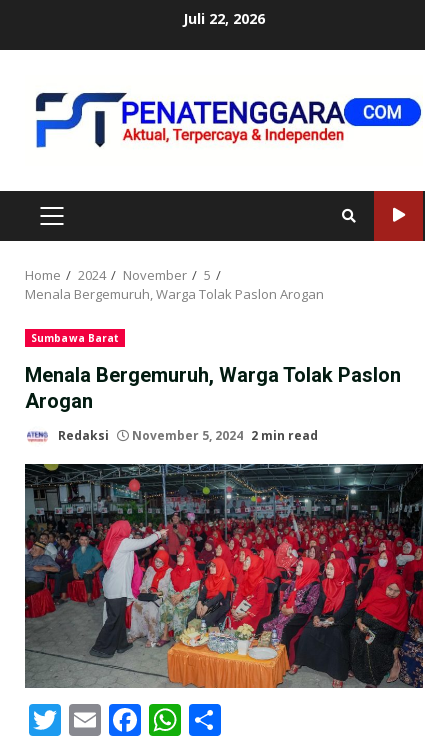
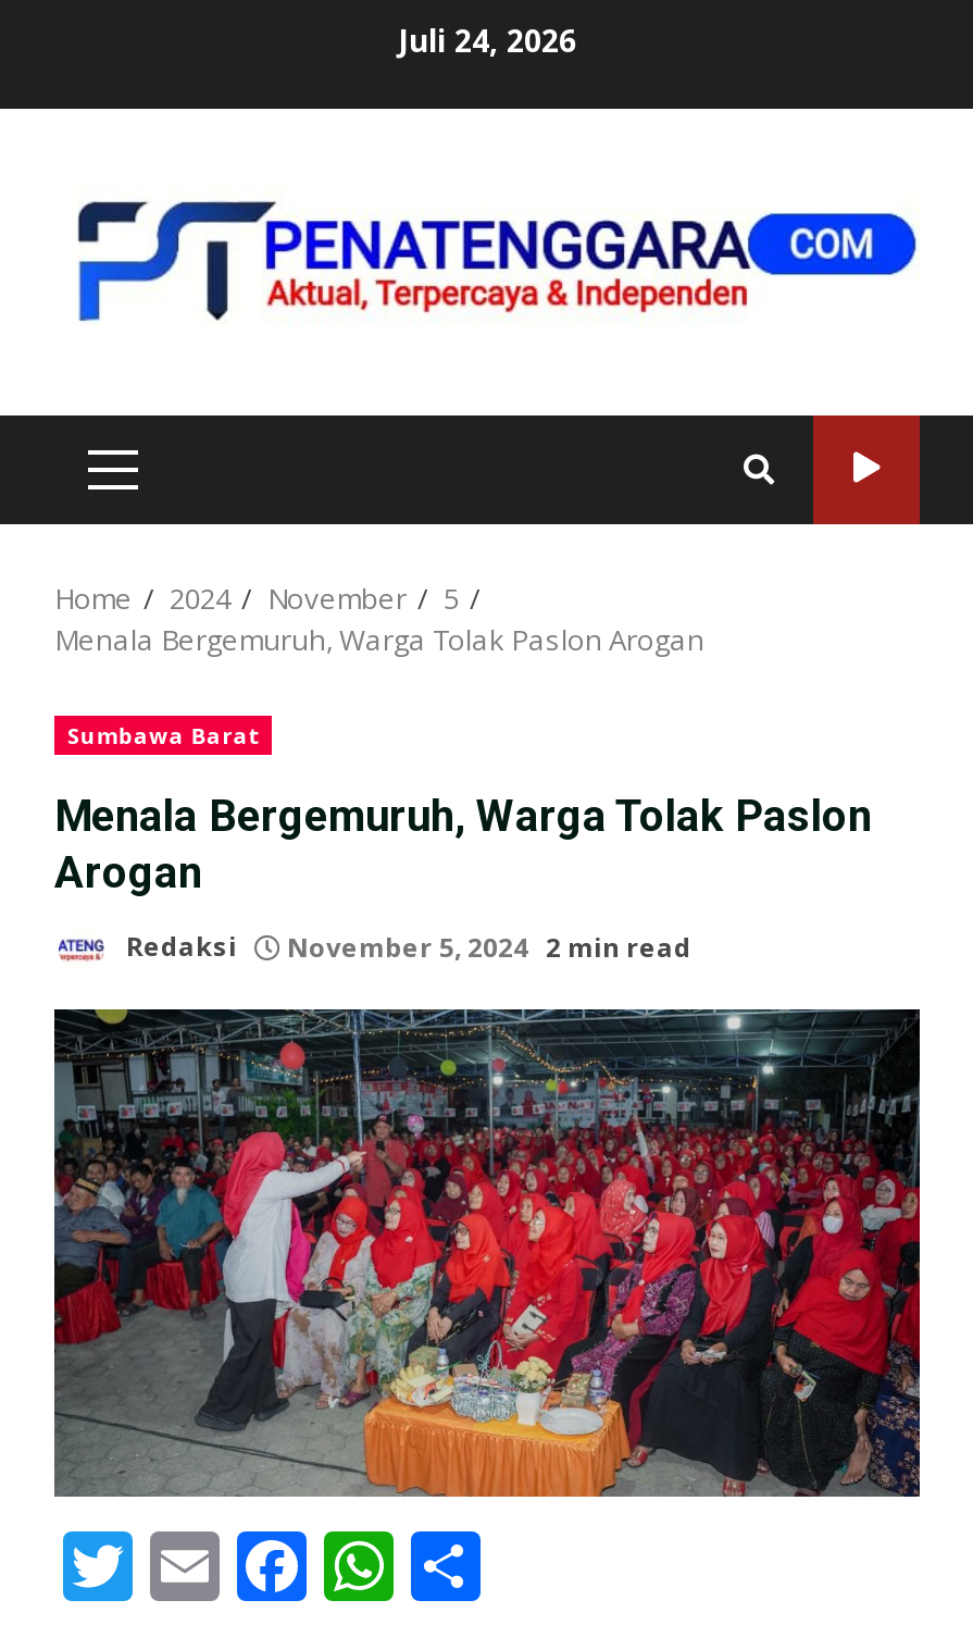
- Juli 22, 2026
+ Juli 24, 2026
